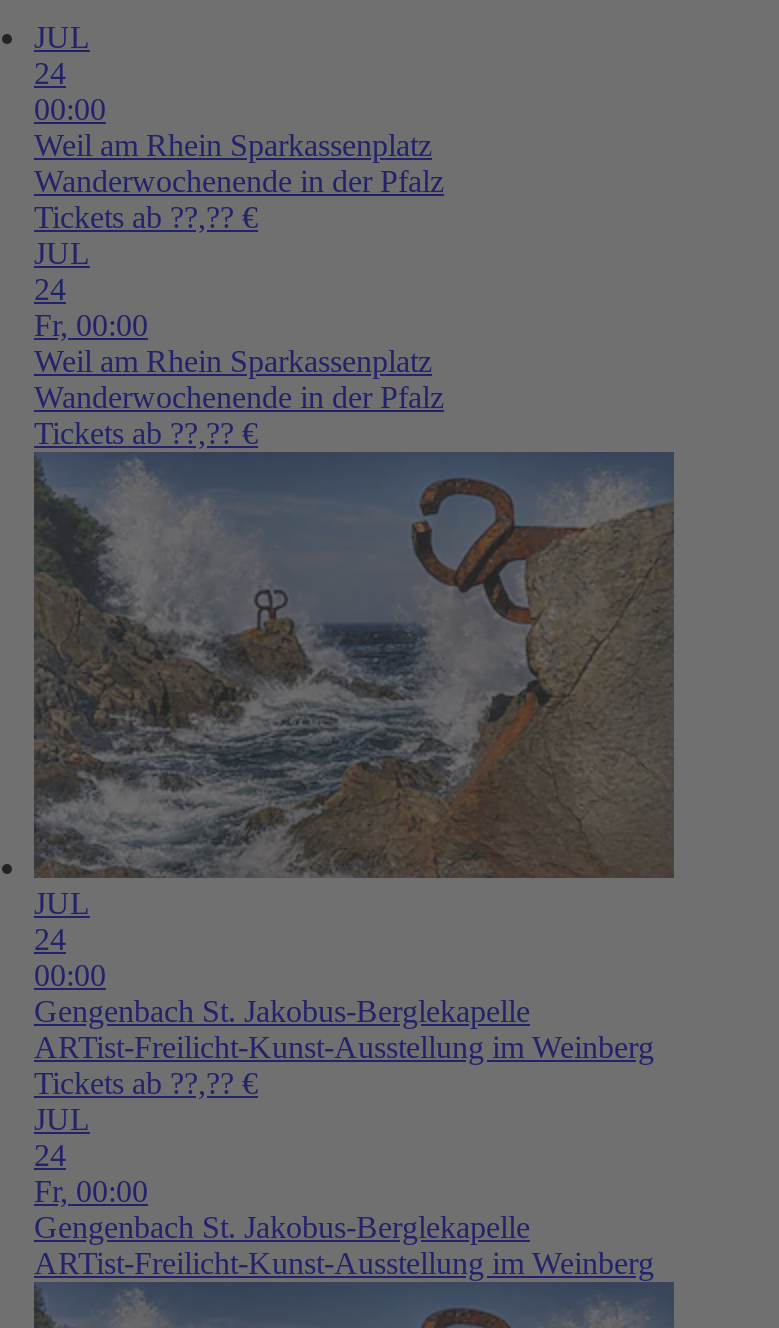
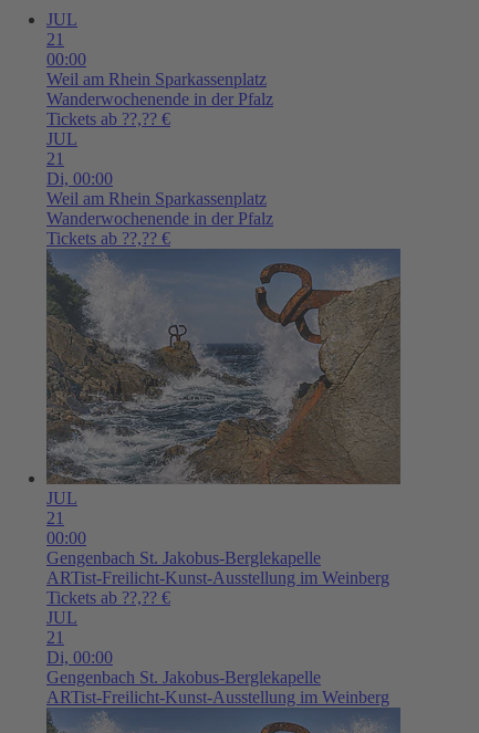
- 24
+ 21

- 24
- Fr, 00:00
+ 21
+ Di, 00:00

- 24
+ 21

- 24
- Fr, 00:00
+ 21
+ Di, 00:00
